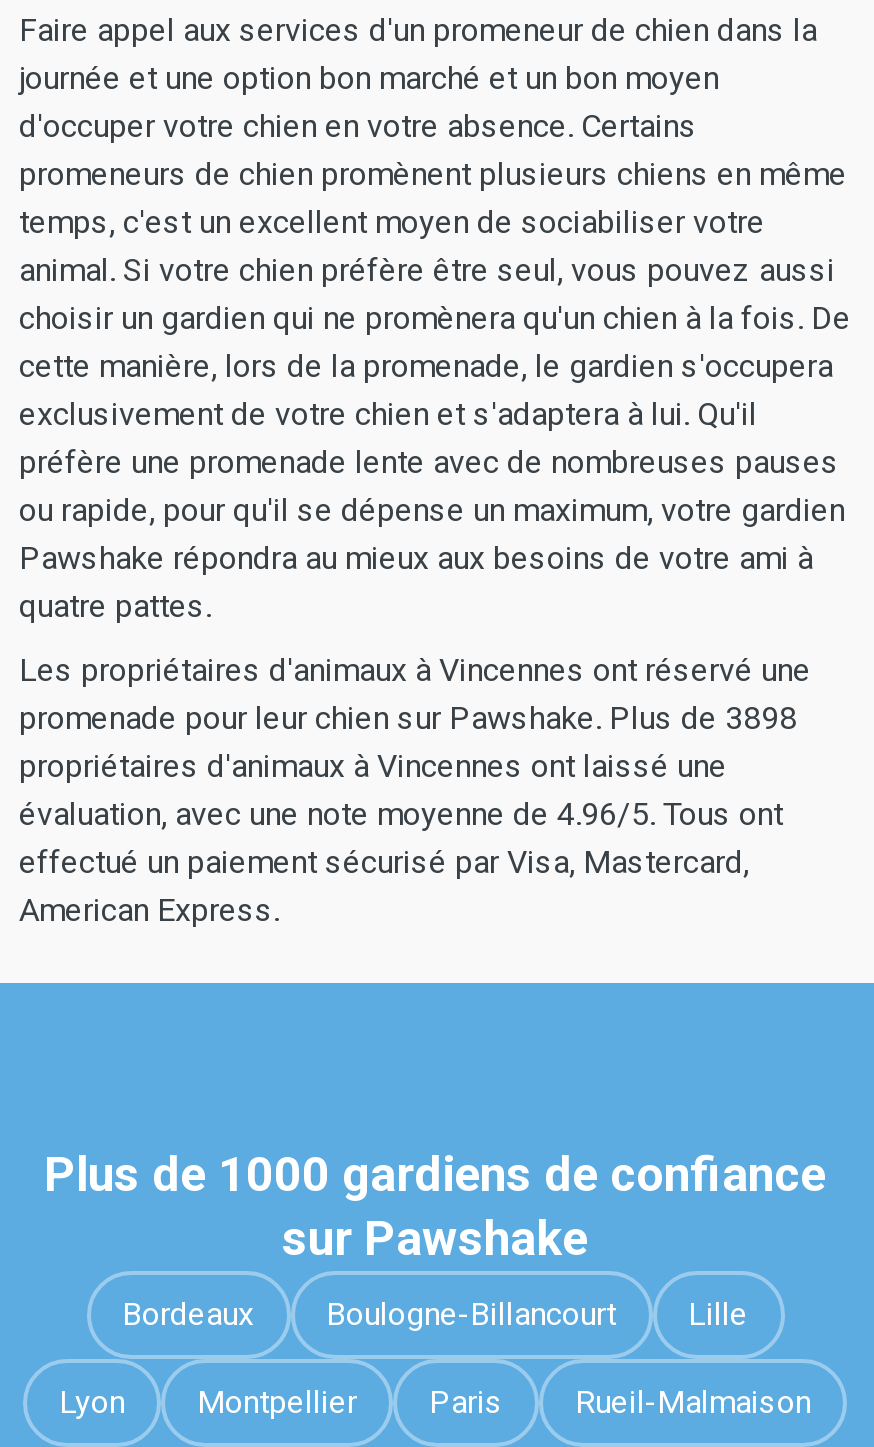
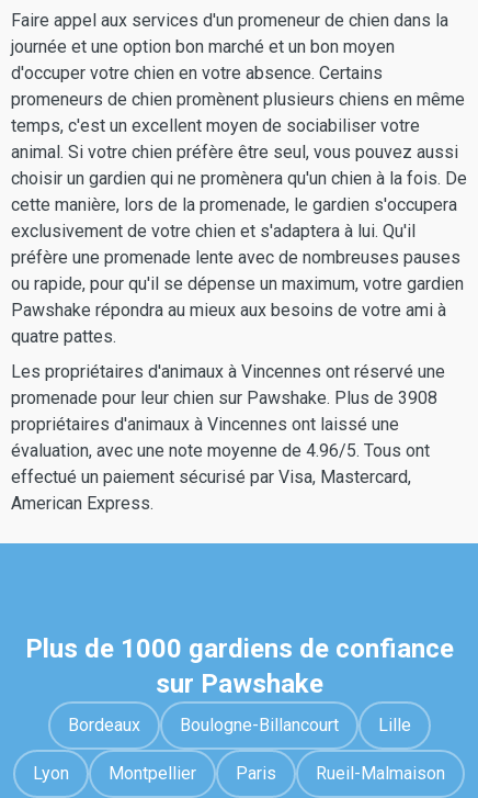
- promenade pour leur chien sur Pawshake. Plus de 3898
+ promenade pour leur chien sur Pawshake. Plus de 3908
